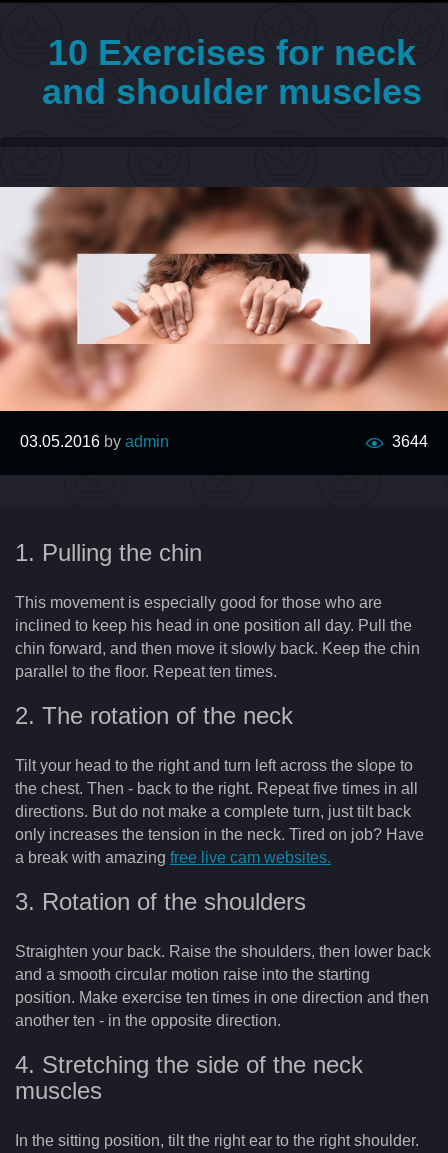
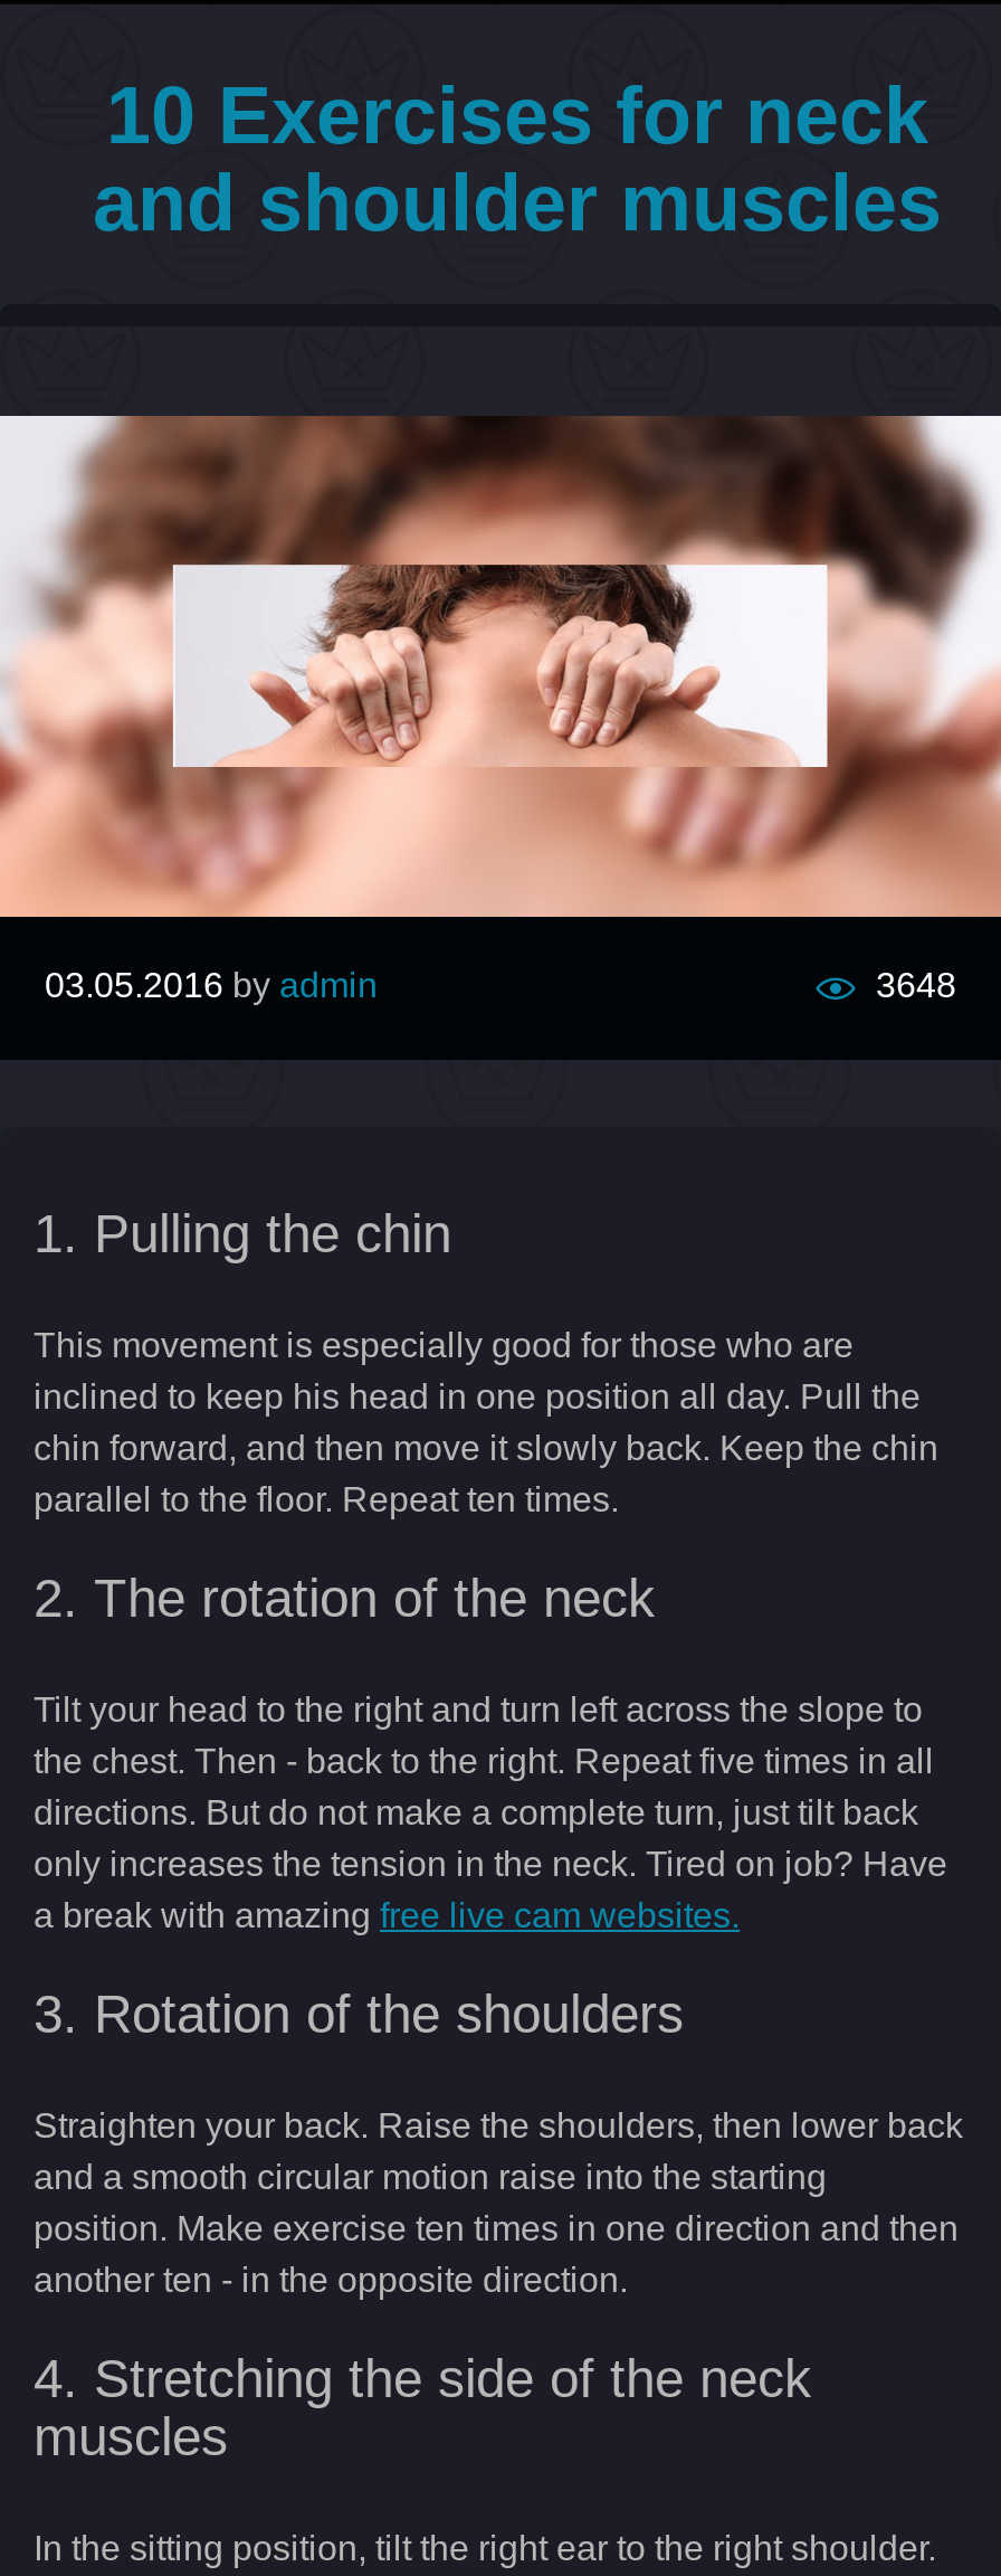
- 3644
+ 3648
